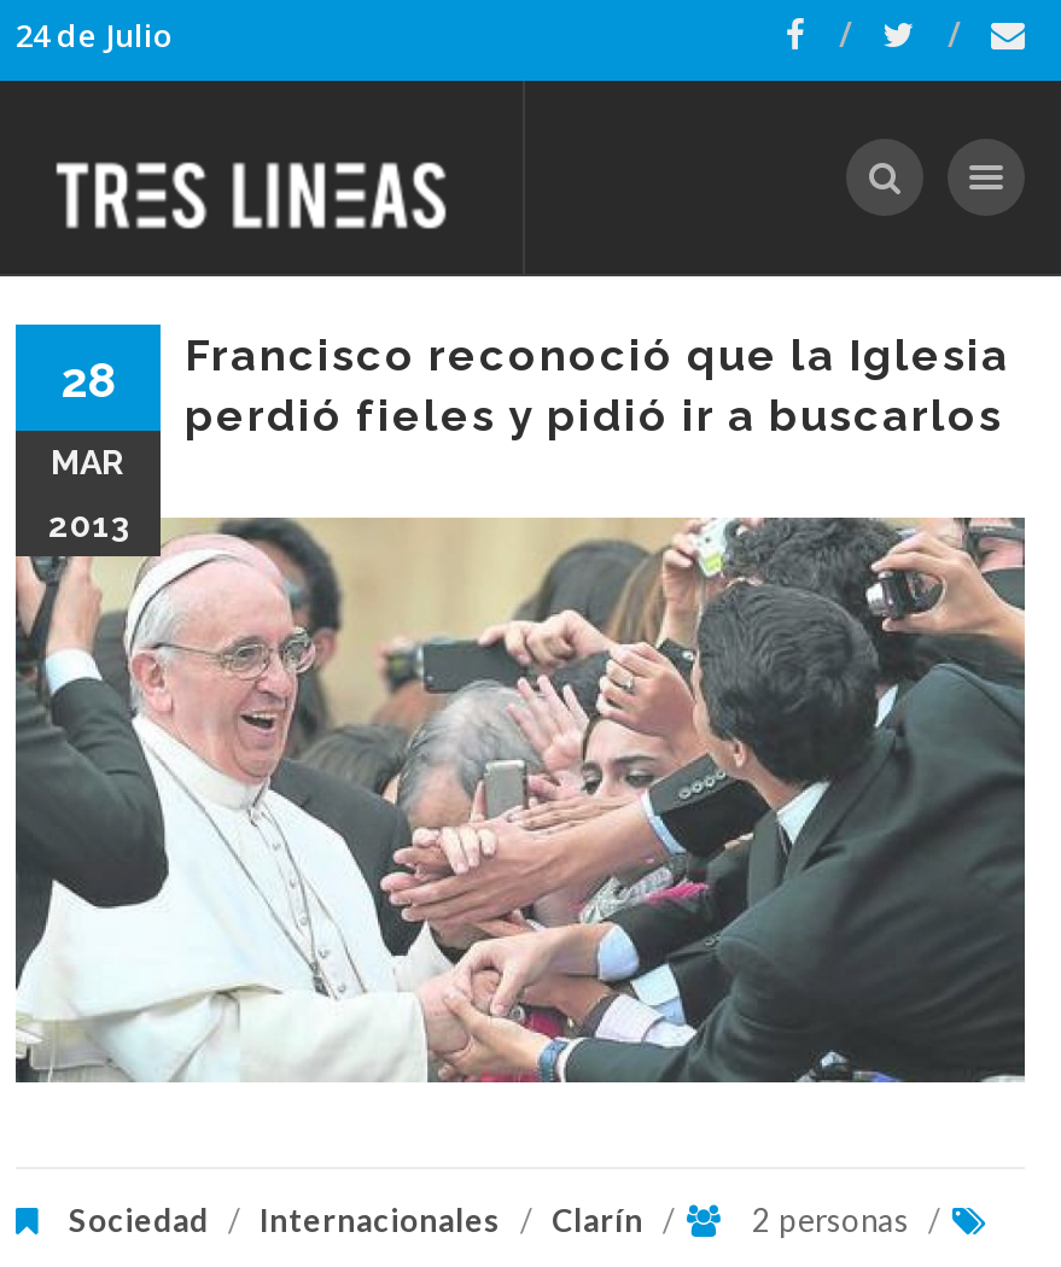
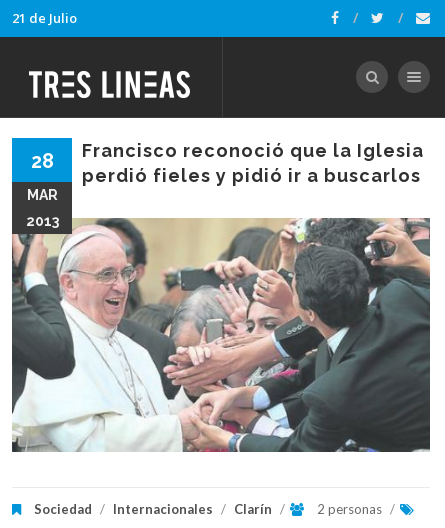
- 24 de Julio
+ 21 de Julio
